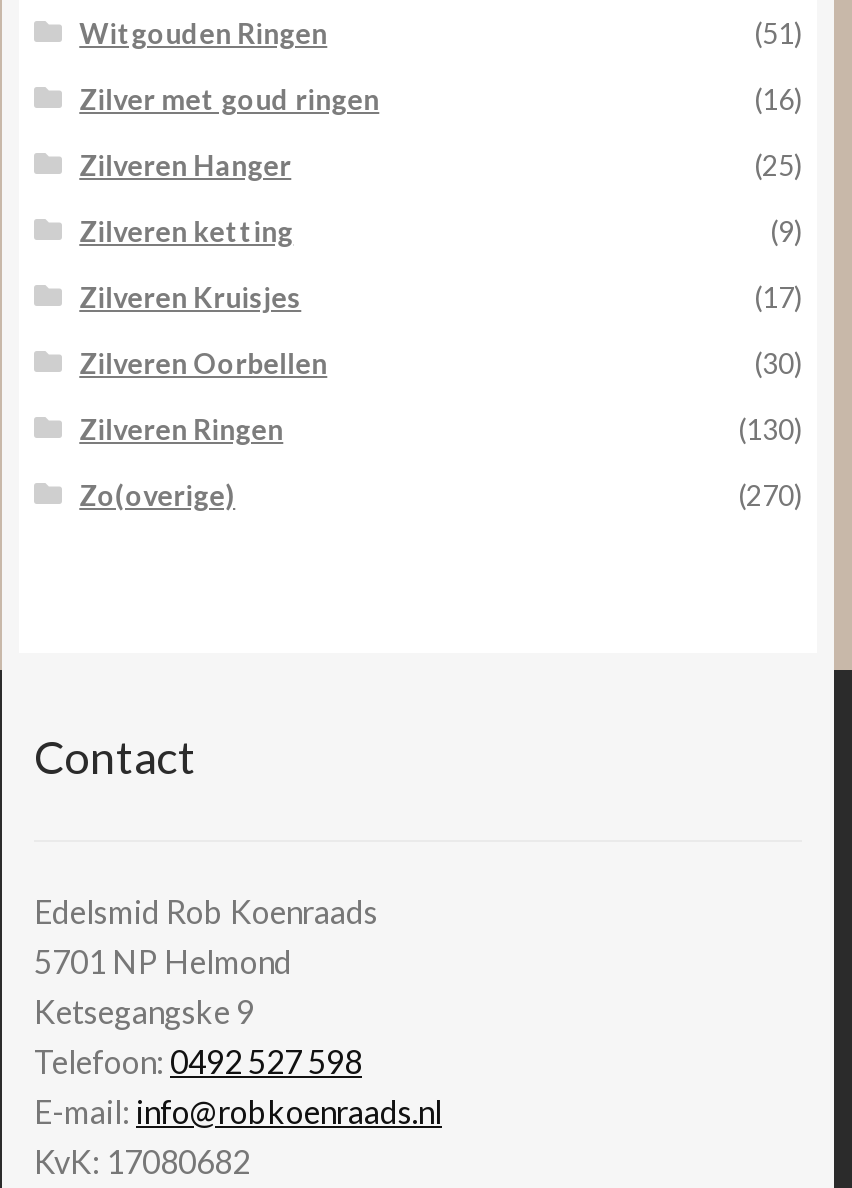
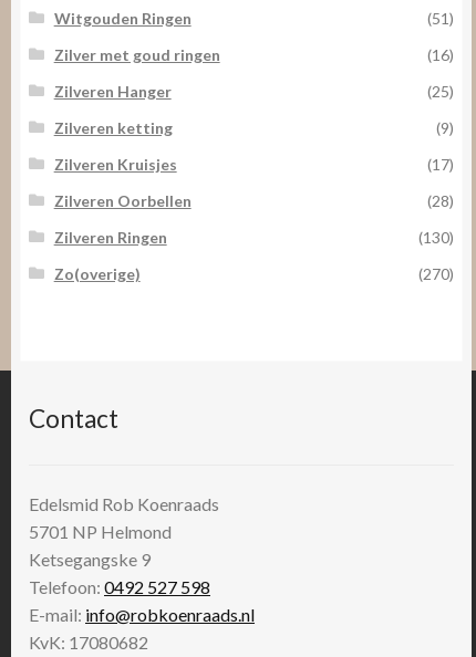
- (30)
+ (28)
